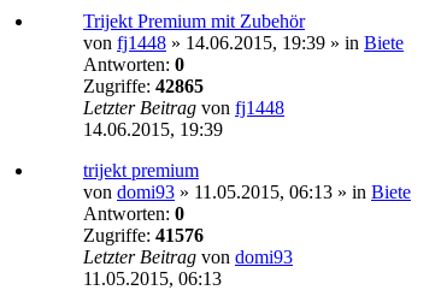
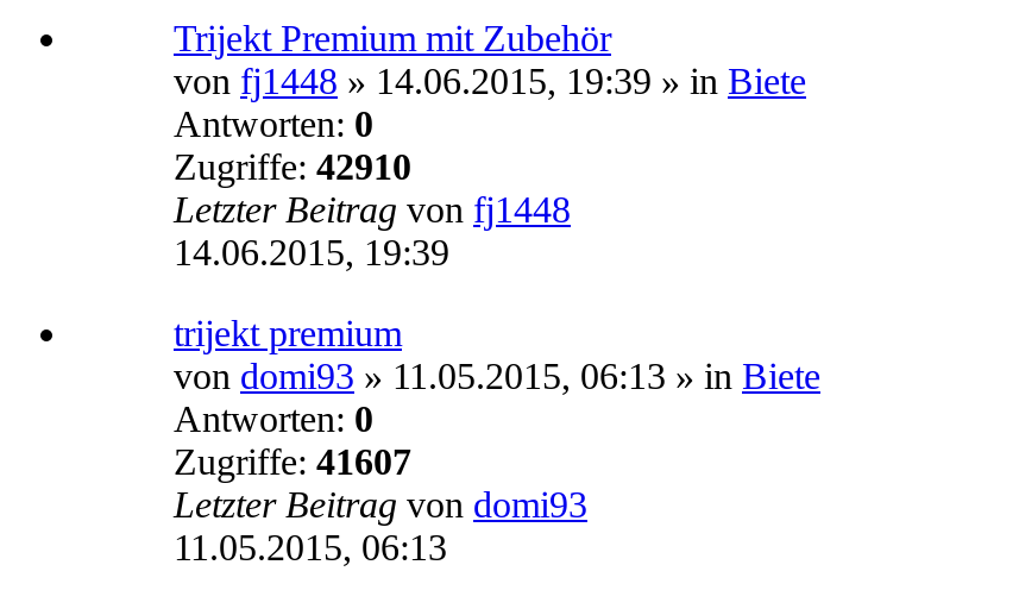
- Zugriffe: 42865
+ Zugriffe: 42910

- Zugriffe: 41576
+ Zugriffe: 41607
